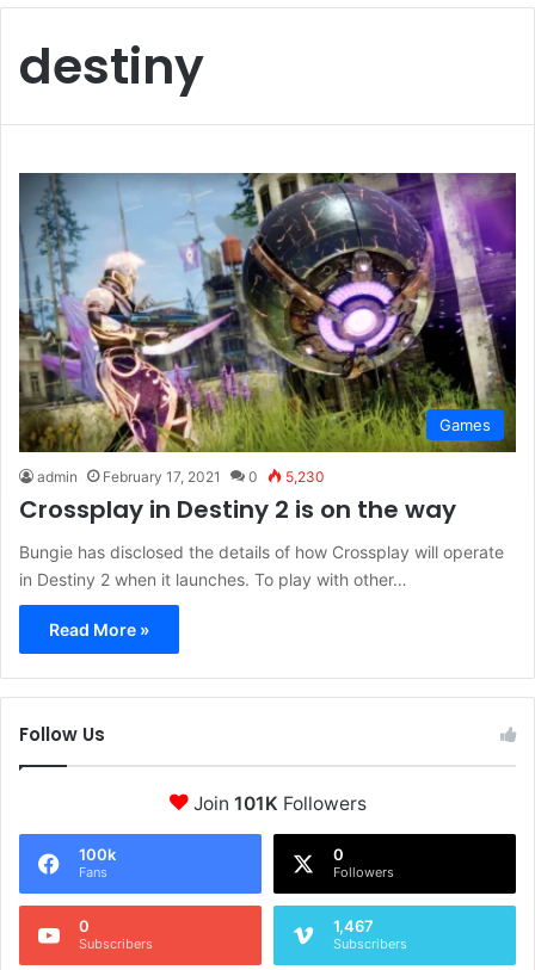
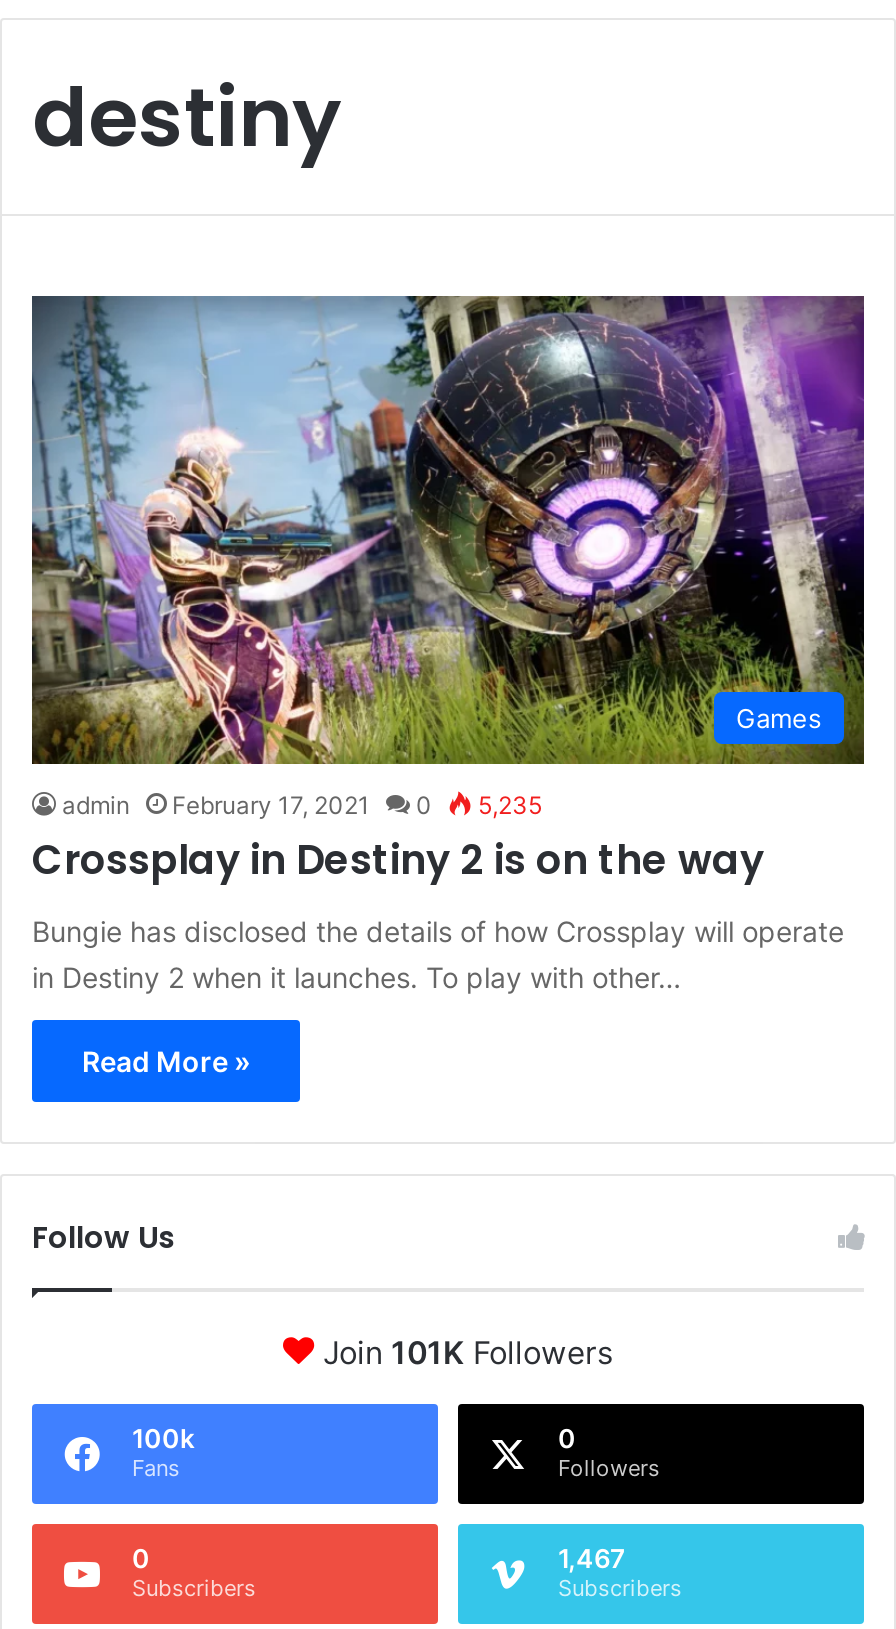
- admin February 17, 2021 0 5,230
+ admin February 17, 2021 0 5,235
